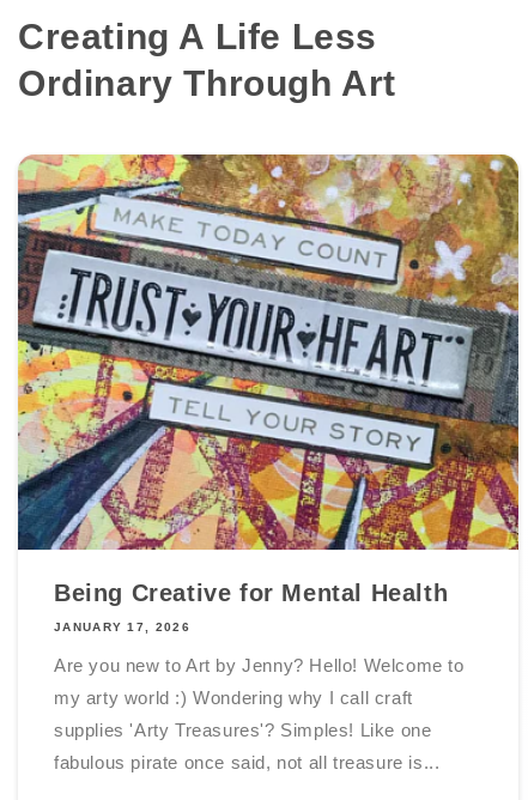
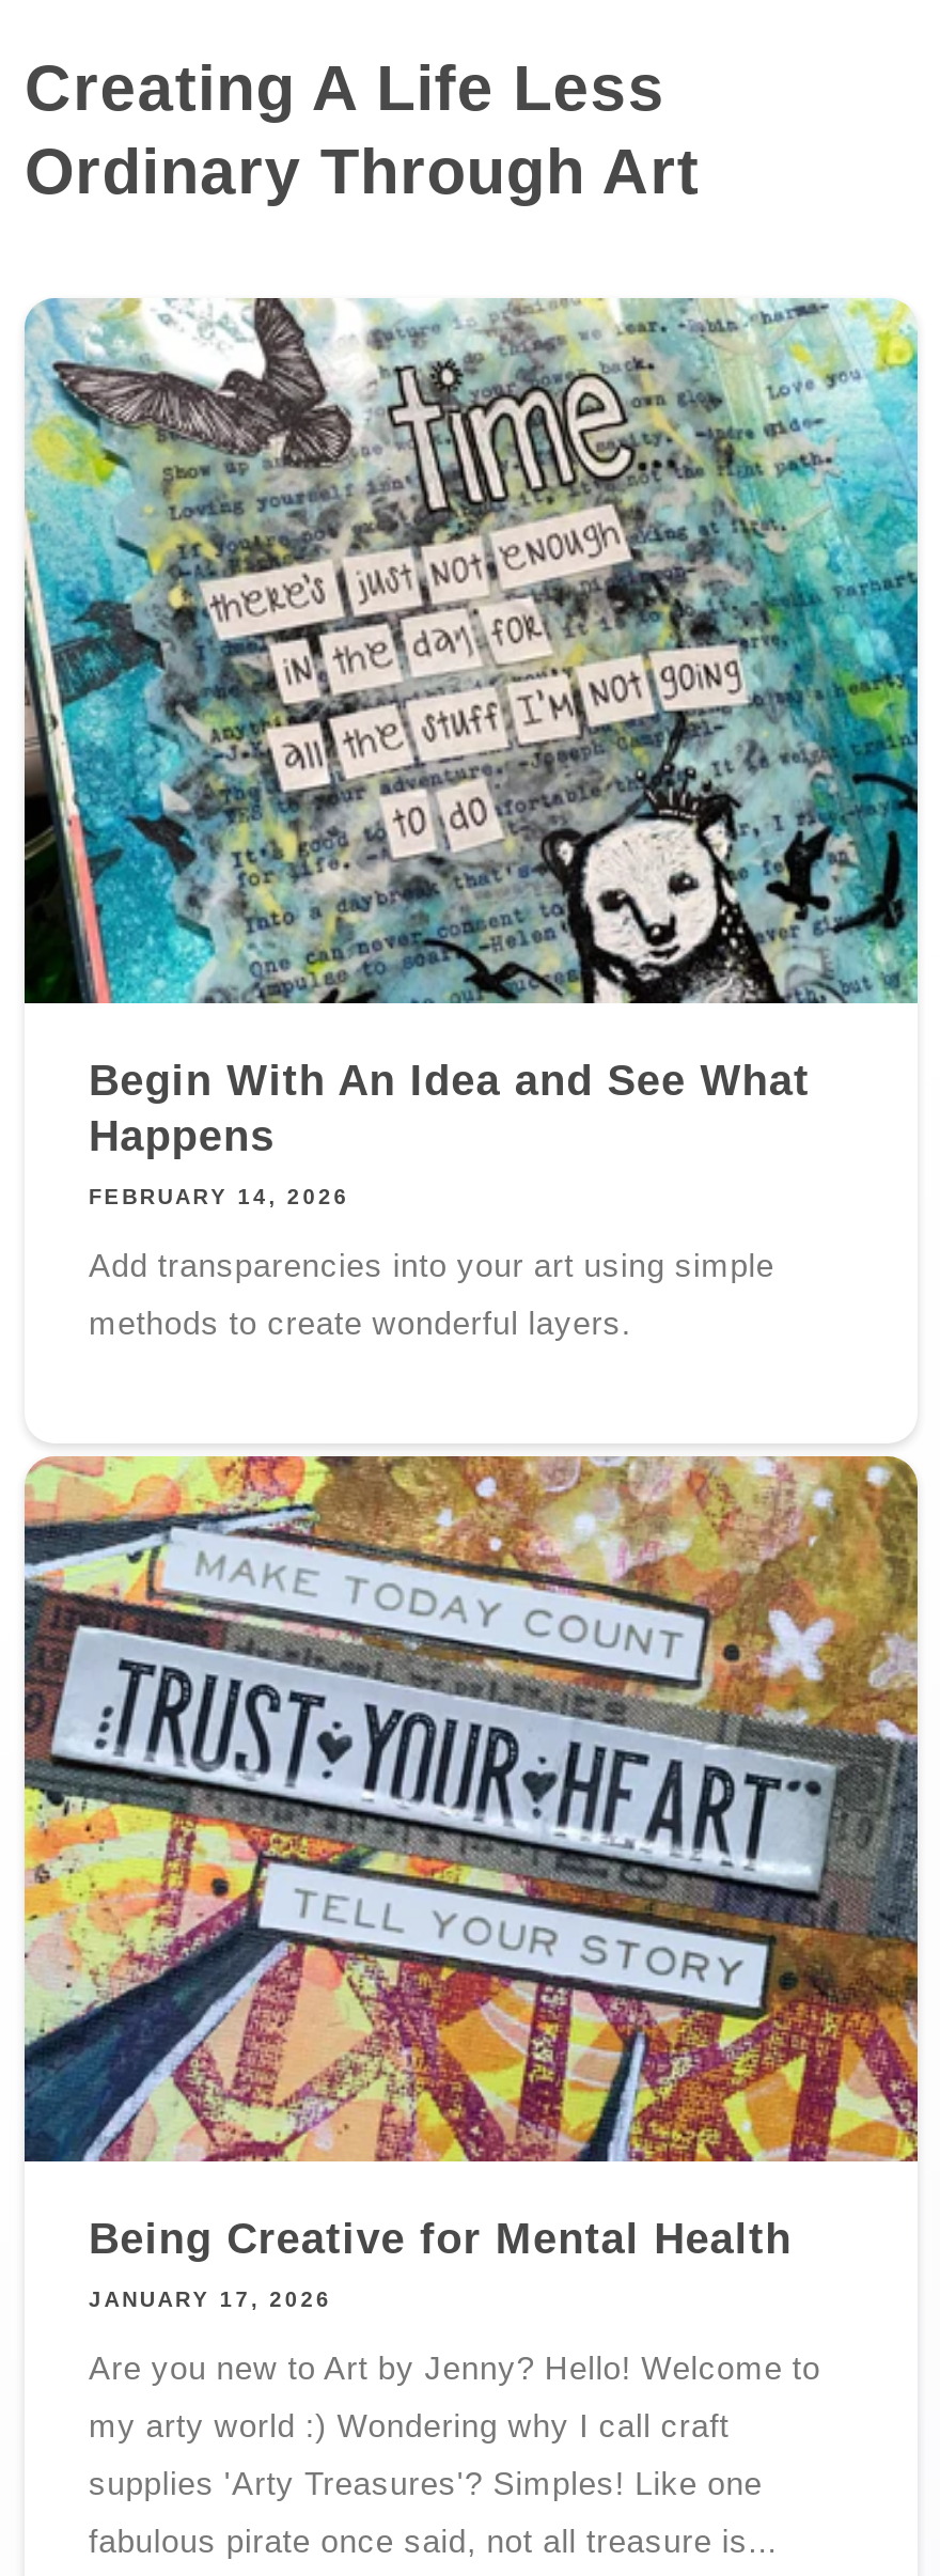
+ [image]
+ Begin With An Idea and See What
+ Happens
+ FEBRUARY 14, 2026
+ Add transparencies into your art using simple
+ methods to create wonderful layers.
